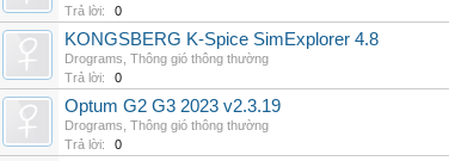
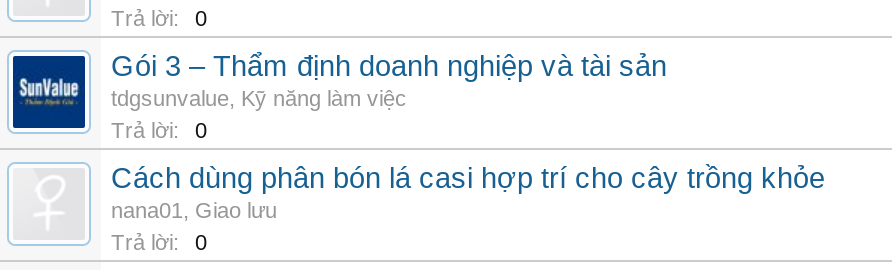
+ [image]

- KONGSBERG K-Spice SimExplorer 4.8
- Drograms, Thông gió thông thường
+ Gói 3 – Thẩm định doanh nghiệp và tài sản
+ tdgsunvalue, Kỹ năng làm việc

- Optum G2 G3 2023 v2.3.19
- Drograms, Thông gió thông thường
+ Cách dùng phân bón lá casi hợp trí cho cây trồng khỏe
+ nana01, Giao lưu
